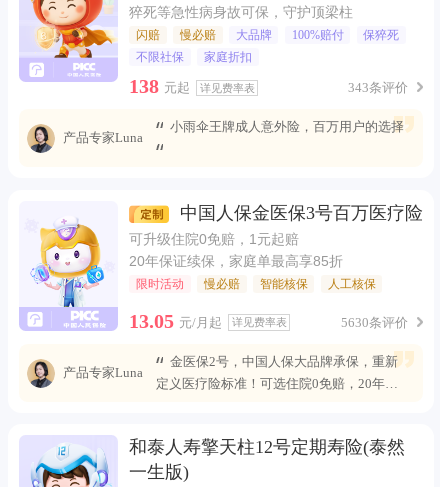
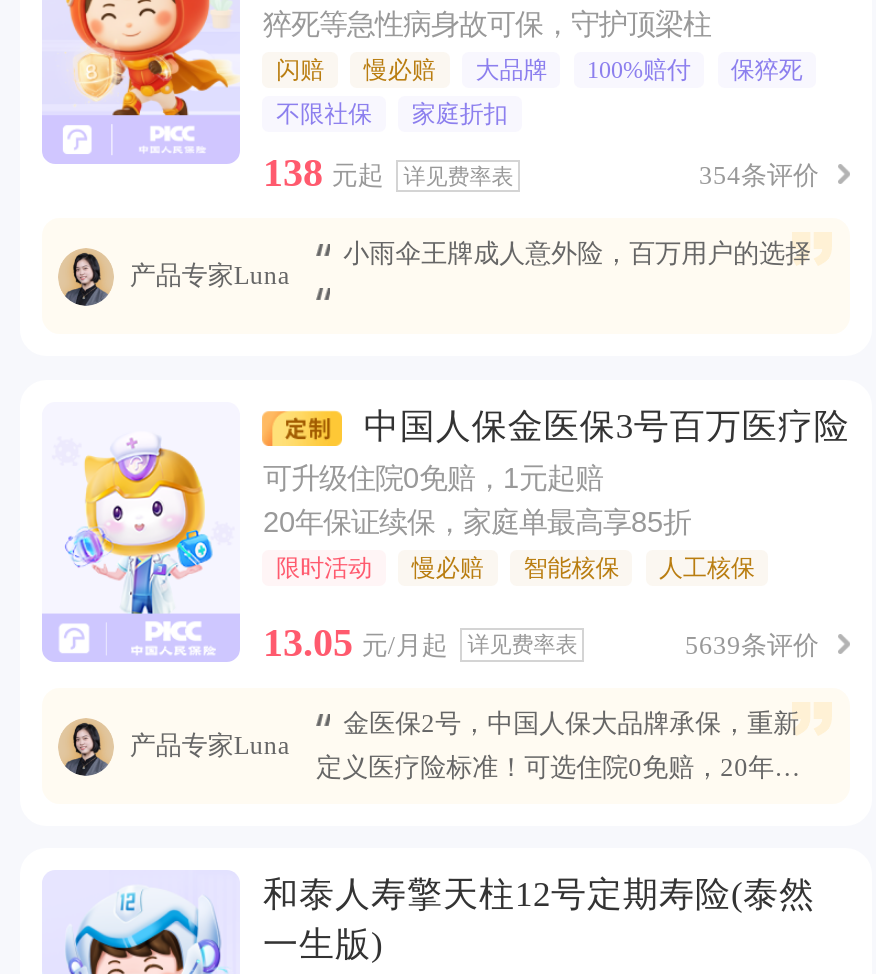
- 343条评价
+ 354条评价

- 5630条评价
+ 5639条评价
